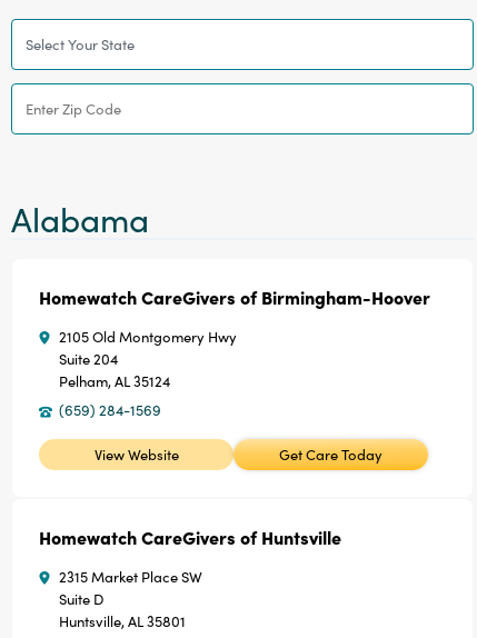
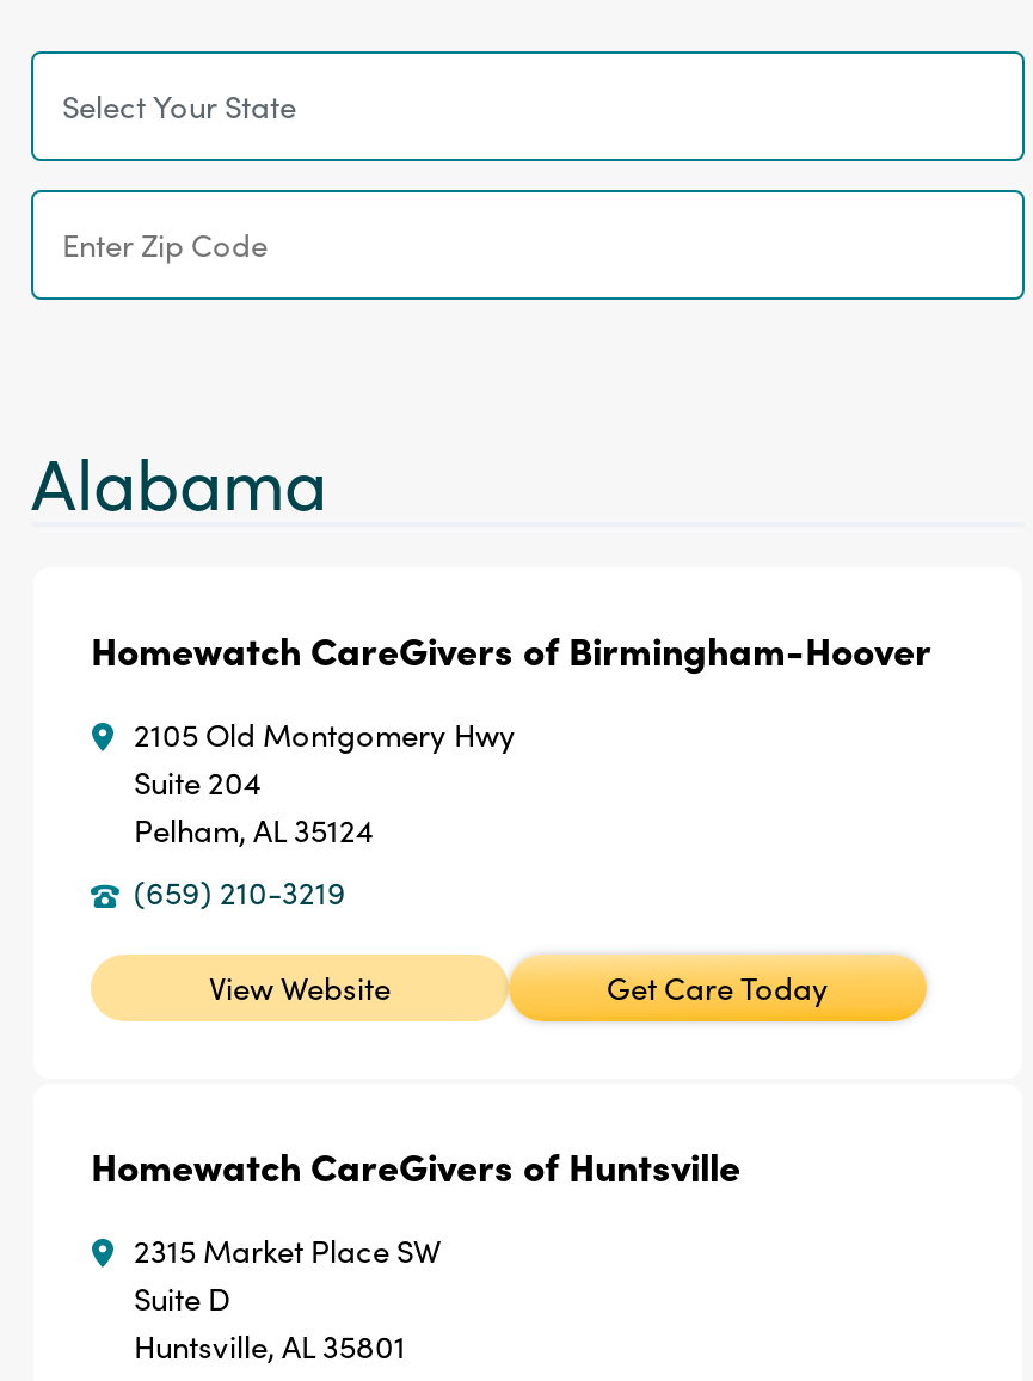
- (659) 284-1569
+ (659) 210-3219
